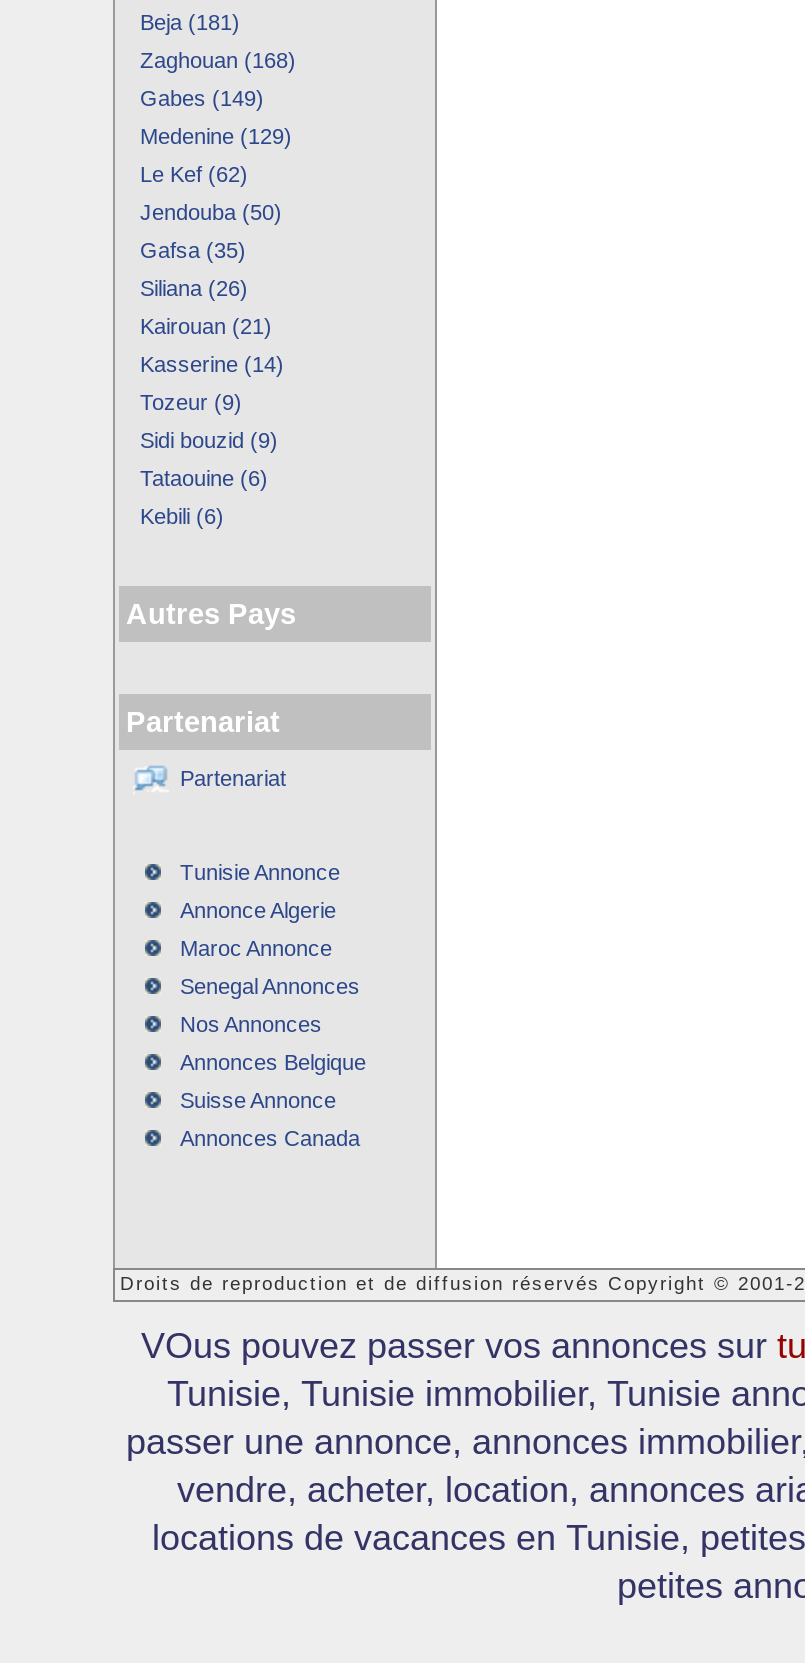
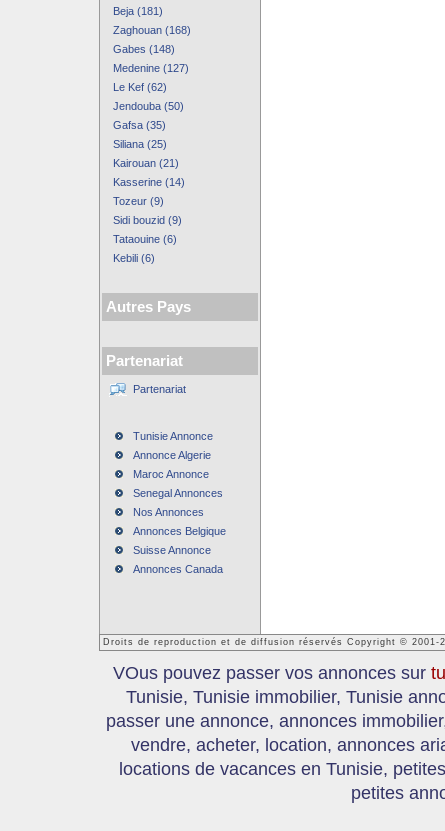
- Gabes (149)
+ Gabes (148)

- Medenine (129)
+ Medenine (127)

- Siliana (26)
+ Siliana (25)
